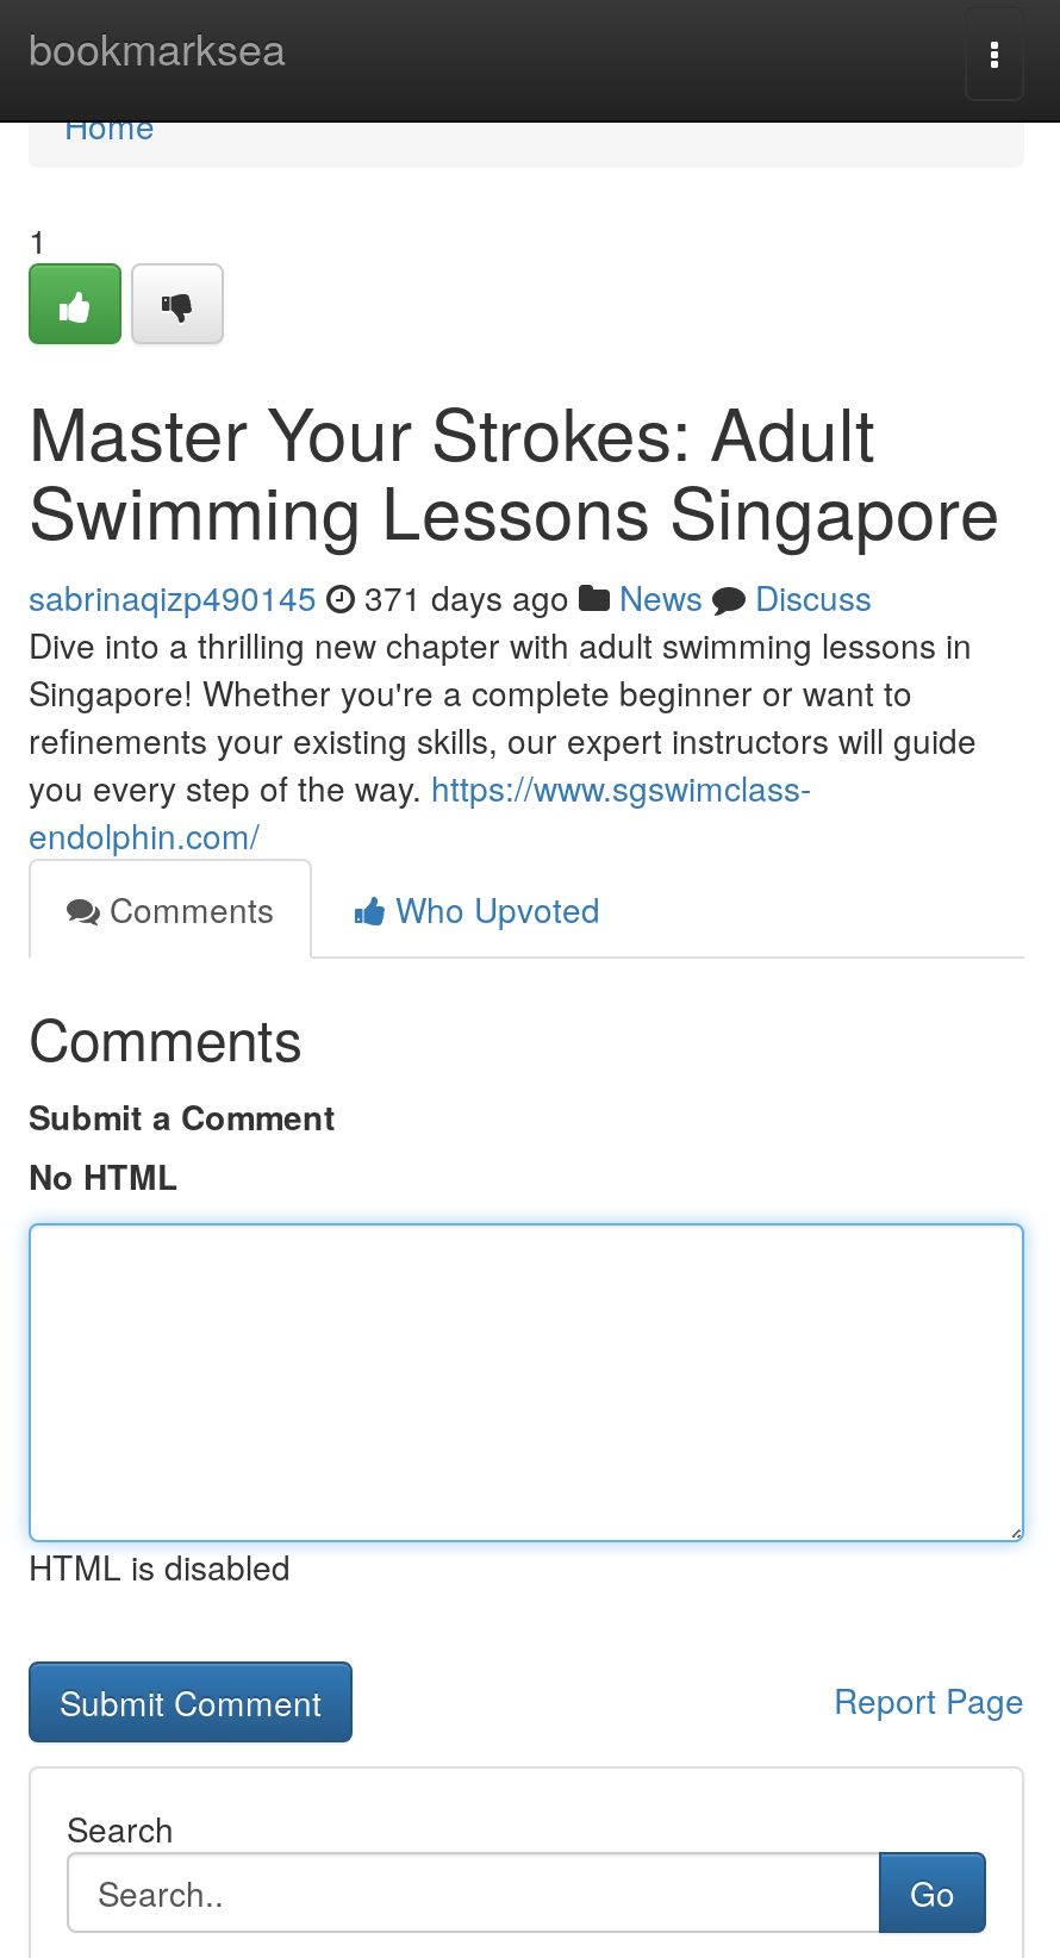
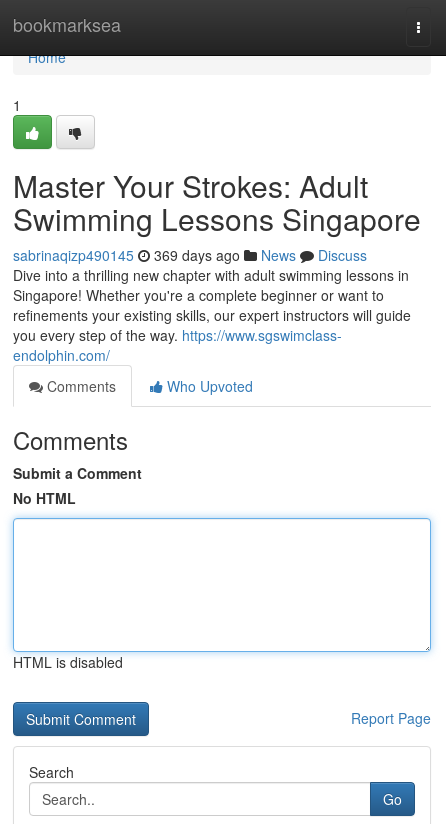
- sabrinaqizp490145 371 days ago News Discuss
+ sabrinaqizp490145 369 days ago News Discuss
